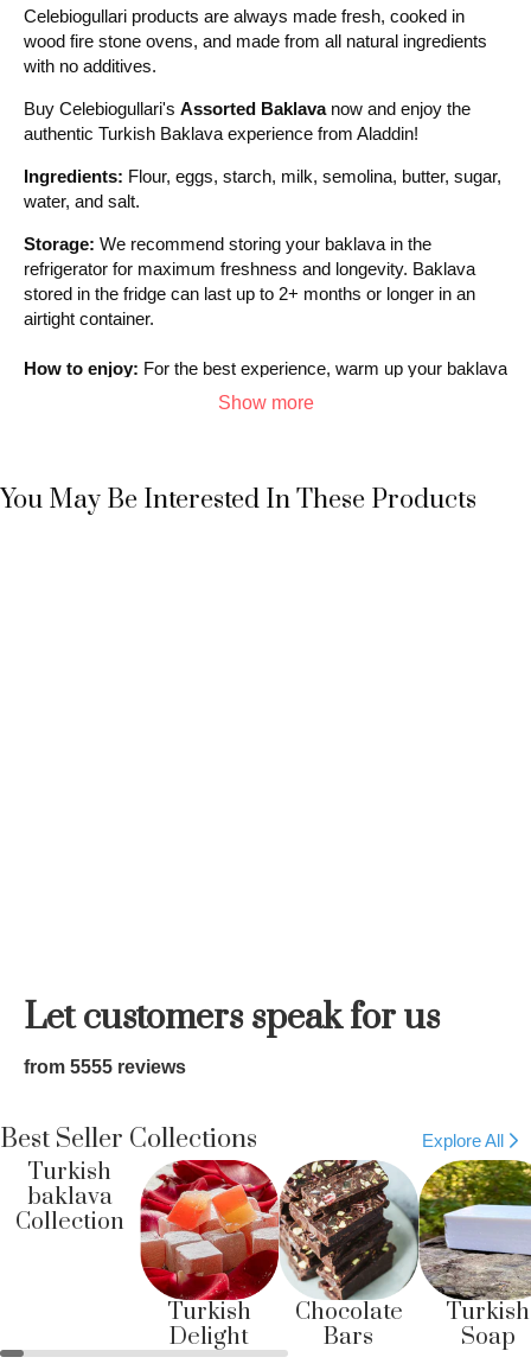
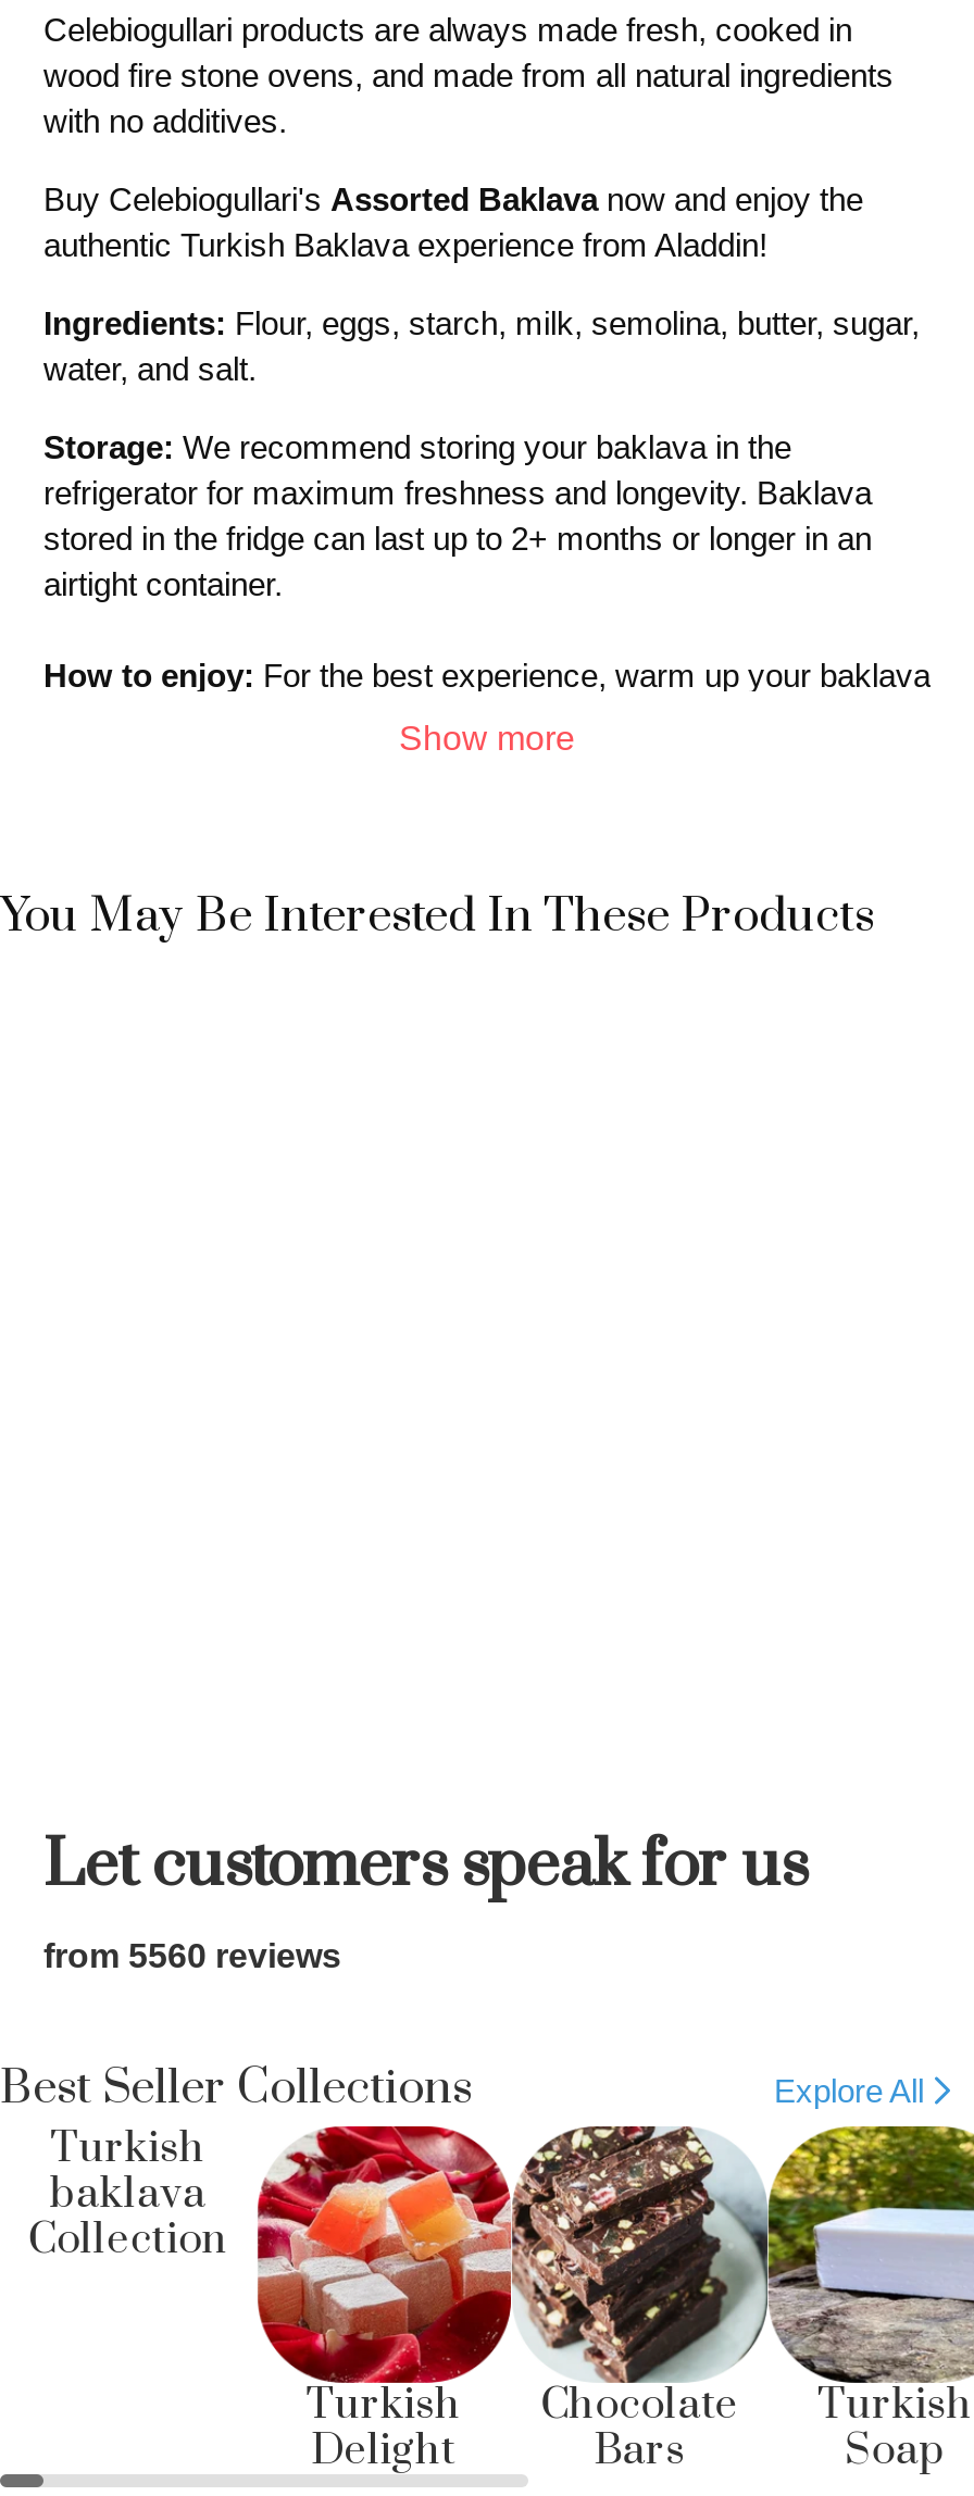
- from 5555 reviews
+ from 5560 reviews
